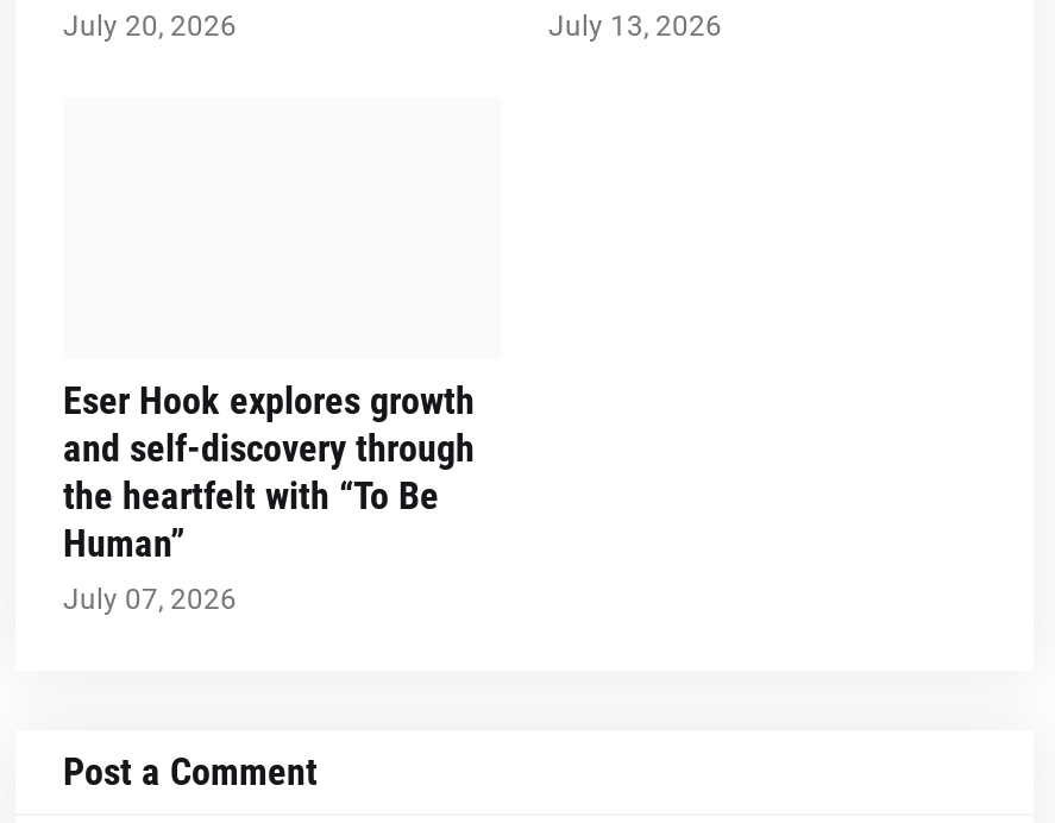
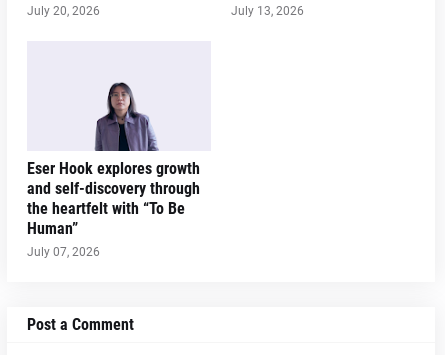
+ [image]
